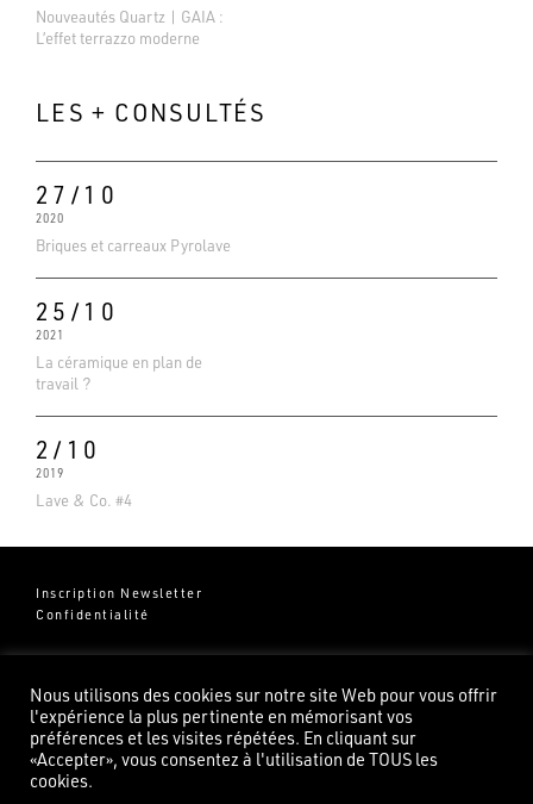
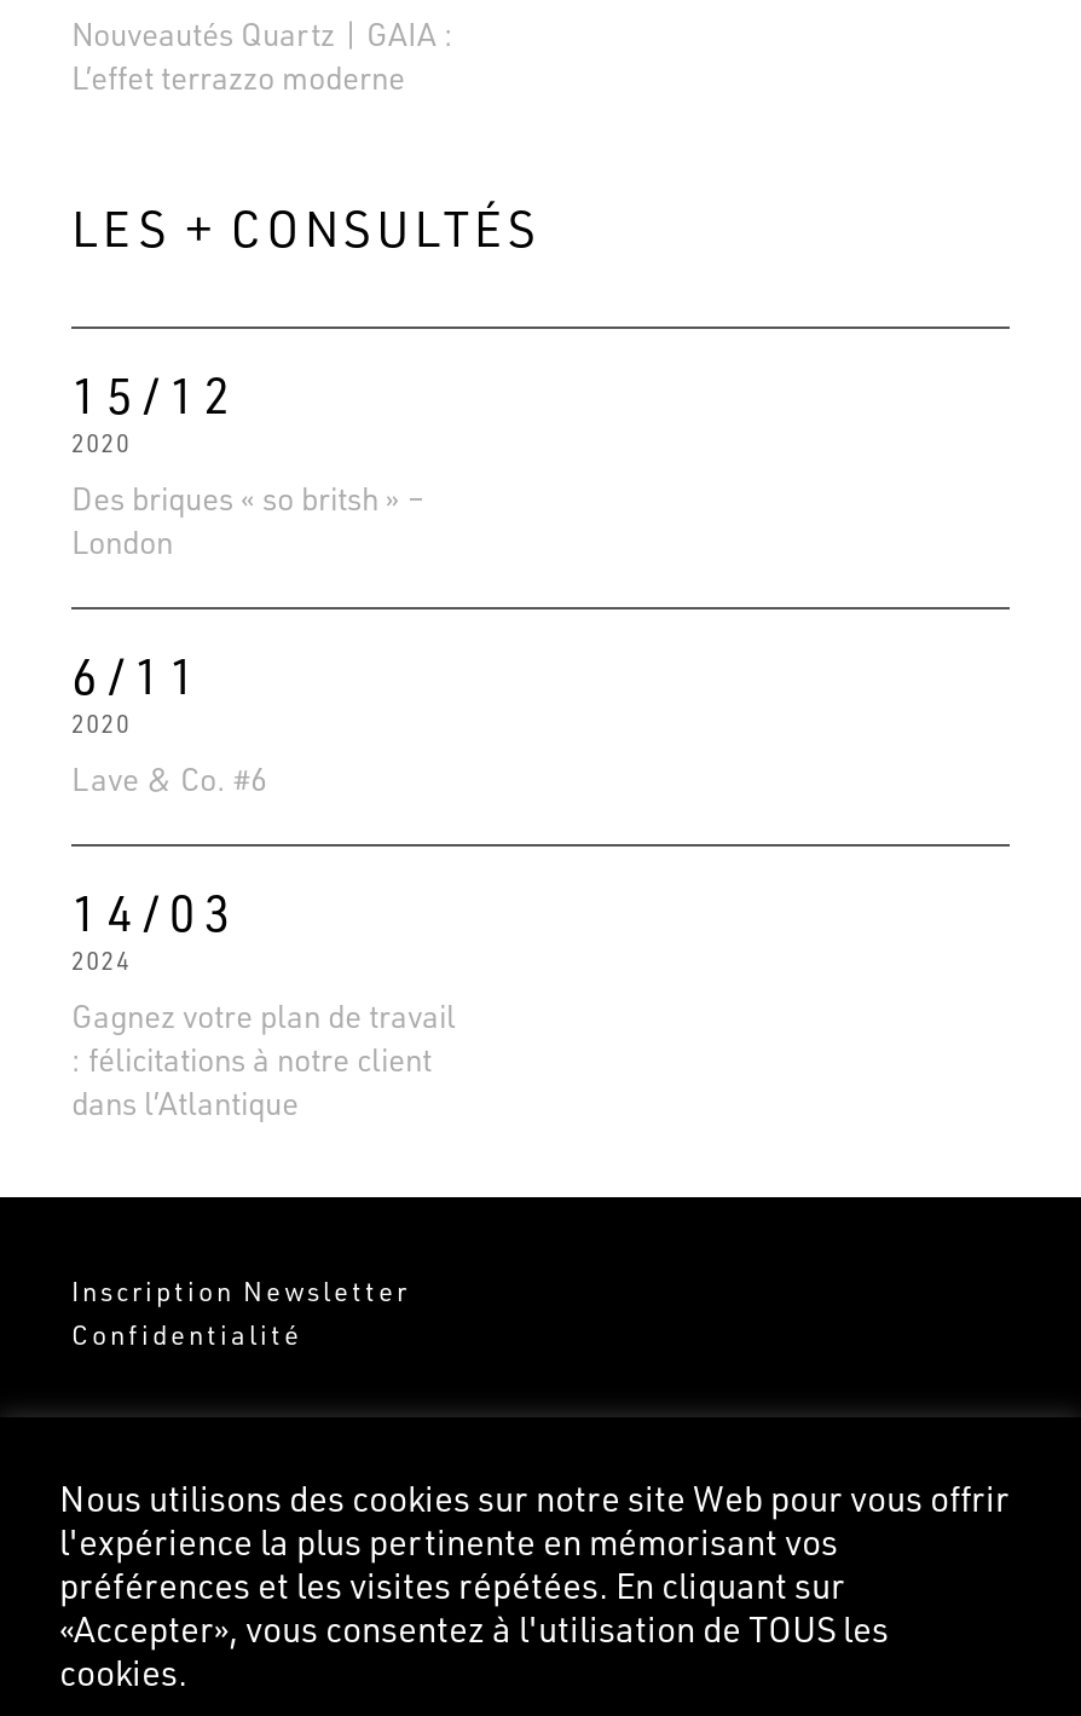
- 27/10
+ 15/12

- Briques et carreaux Pyrolave
+ Des briques « so britsh » –
+ London

- 25/10
- 2021
- La céramique en plan de
- travail ?
+ 6/11
+ 2020
+ Lave & Co. #6

- 2/10
- 2019
- Lave & Co. #4
+ 14/03
+ 2024
+ Gagnez votre plan de travail
+ : félicitations à notre client
+ dans l’Atlantique
